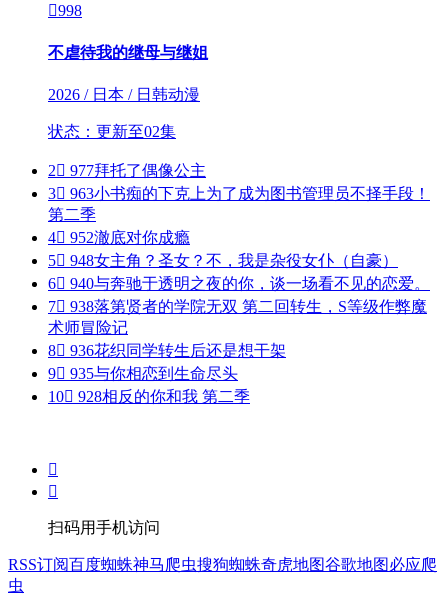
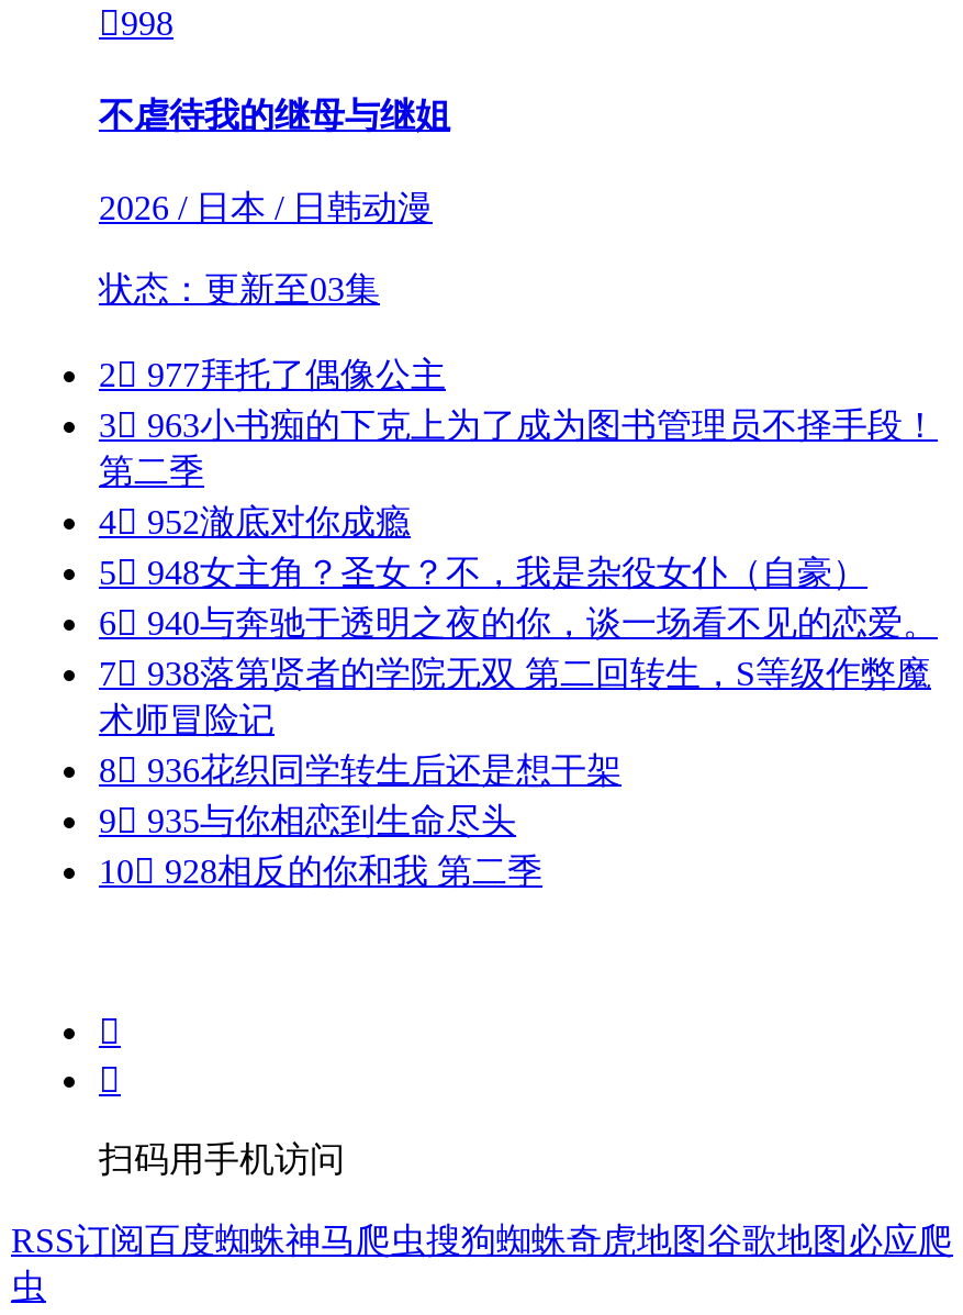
- 状态：更新至02集
+ 状态：更新至03集
